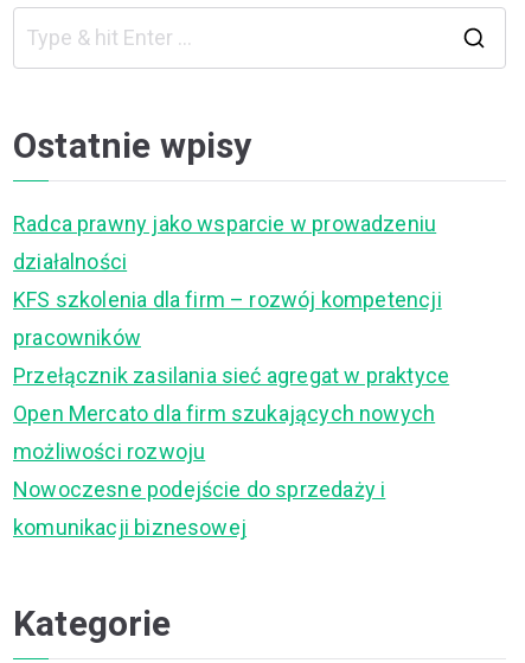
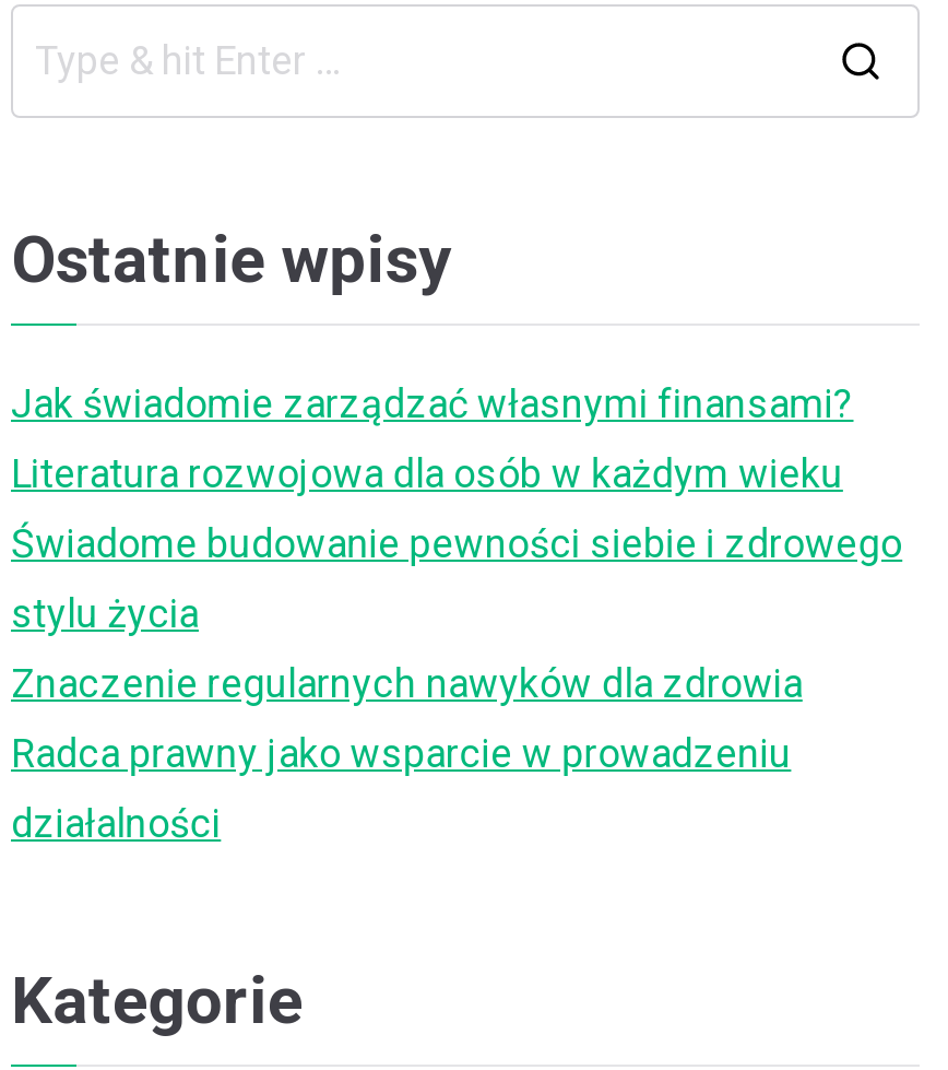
moved down: Radca prawny jako wsparcie w prowadzeniu | działalności

+ Jak świadomie zarządzać własnymi finansami?
+ Literatura rozwojowa dla osób w każdym wieku
+ Świadome budowanie pewności siebie i zdrowego
+ stylu życia
+ Znaczenie regularnych nawyków dla zdrowia

- KFS szkolenia dla firm – rozwój kompetencji
- pracowników
- Przełącznik zasilania sieć agregat w praktyce
- Open Mercato dla firm szukających nowych
- możliwości rozwoju
- Nowoczesne podejście do sprzedaży i
- komunikacji biznesowej
